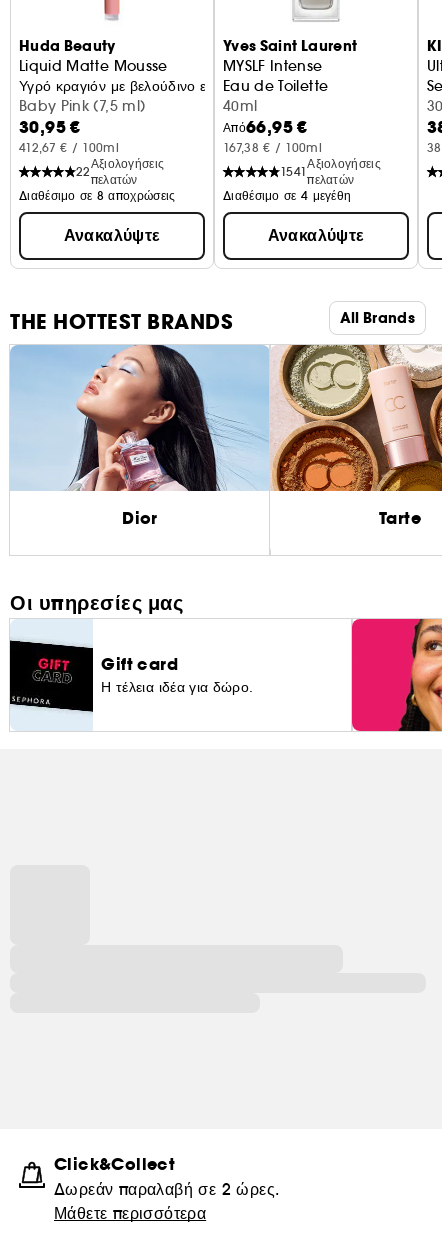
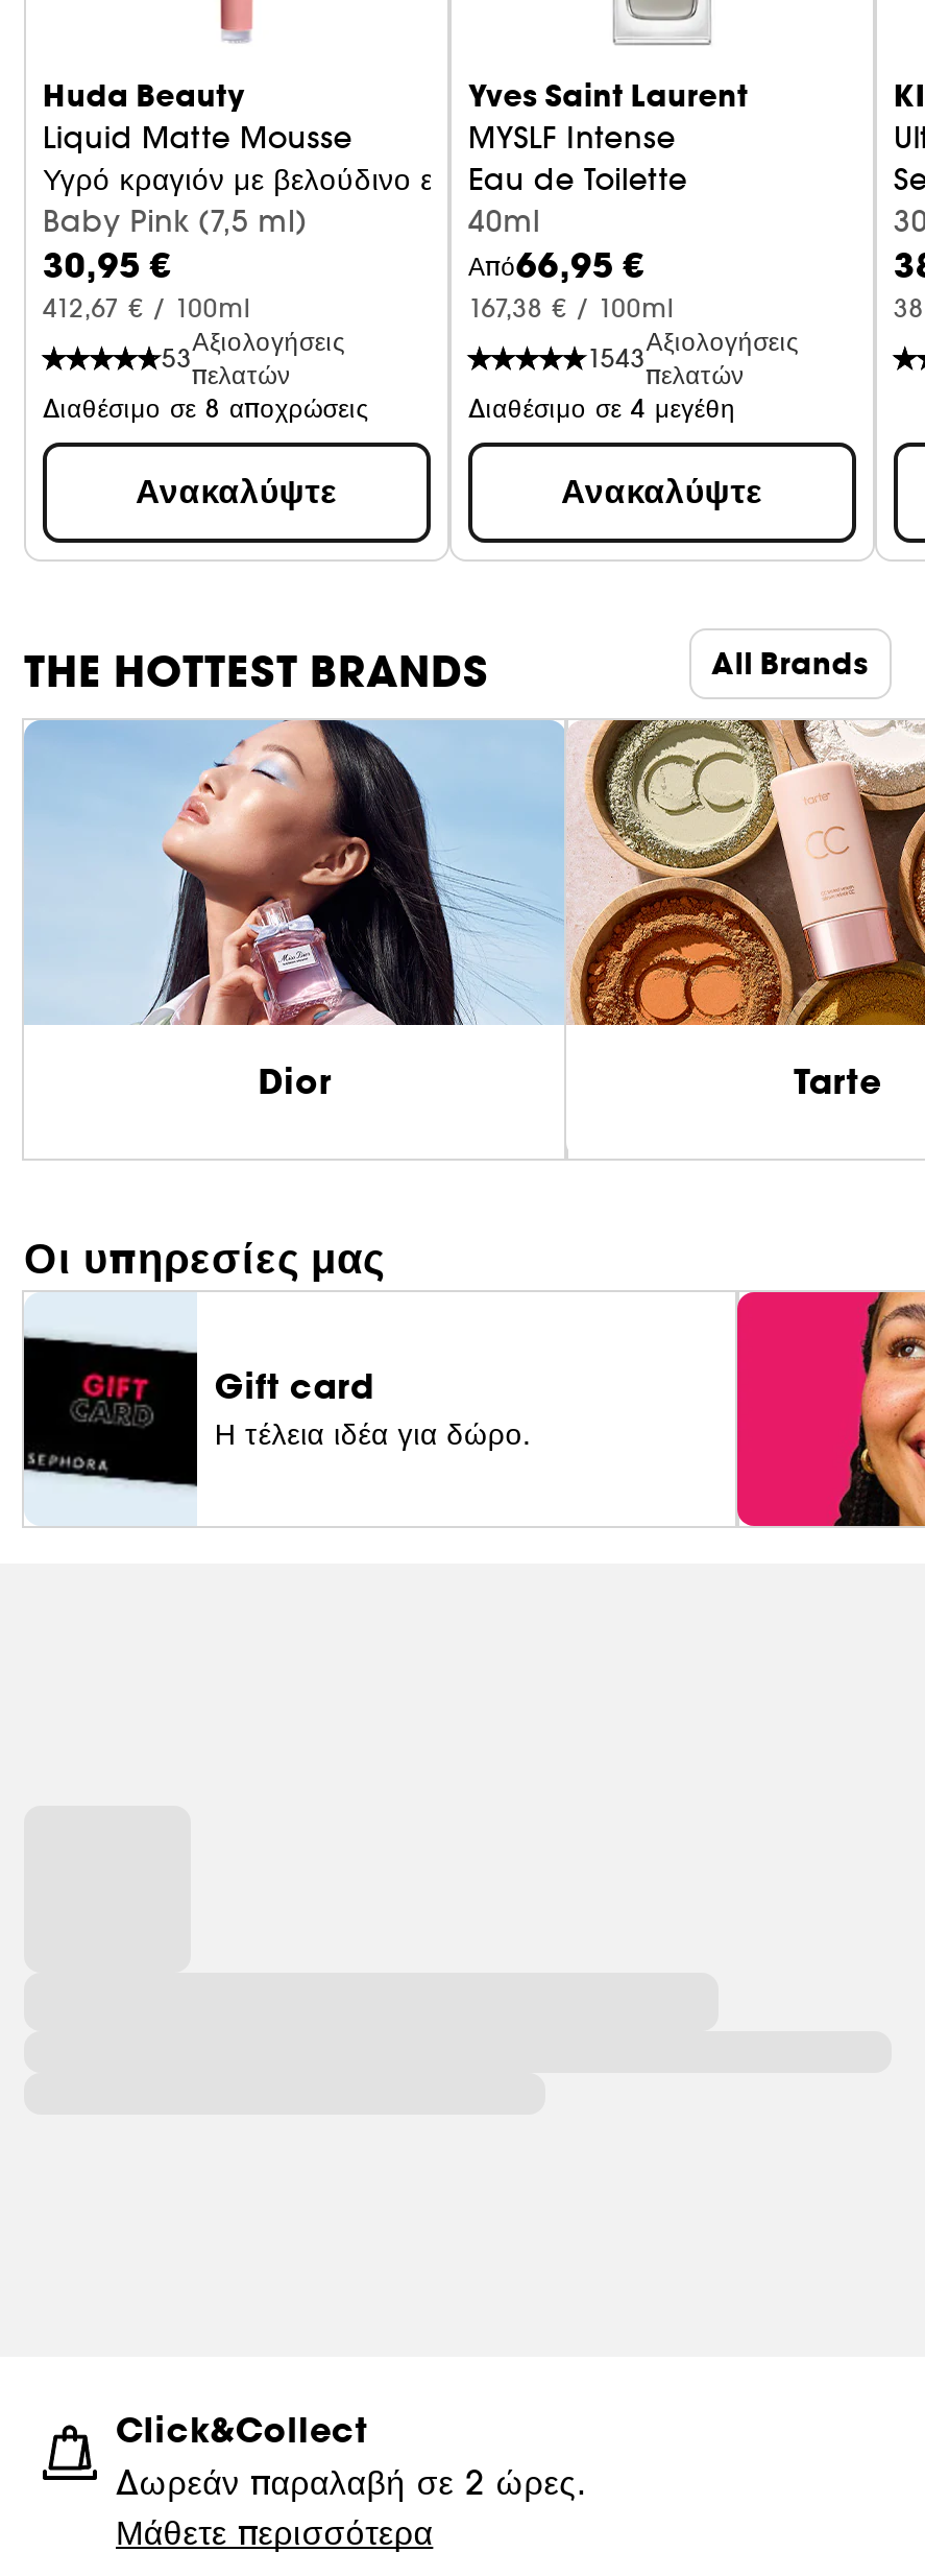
- 22
+ 53

- 1541
+ 1543
